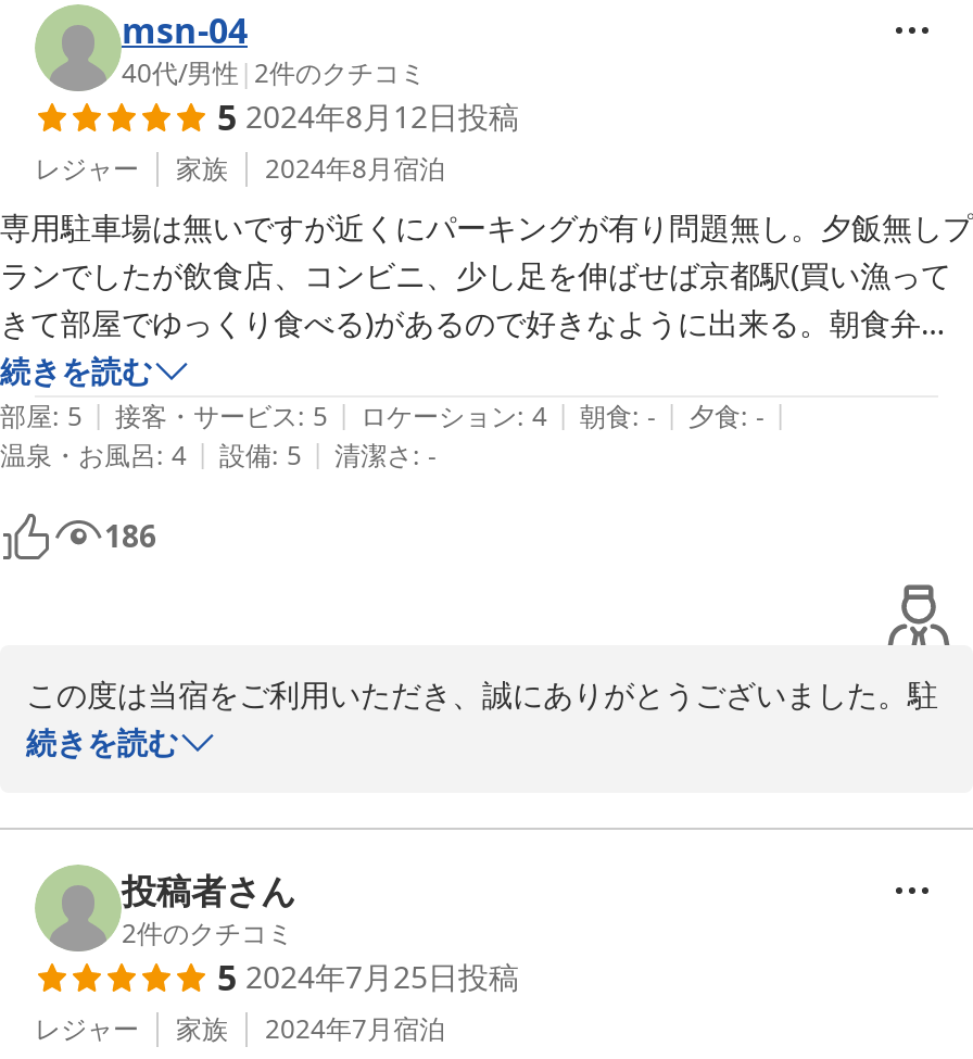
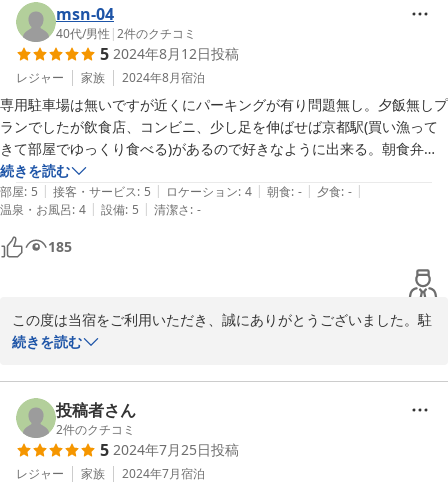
- 186
+ 185
